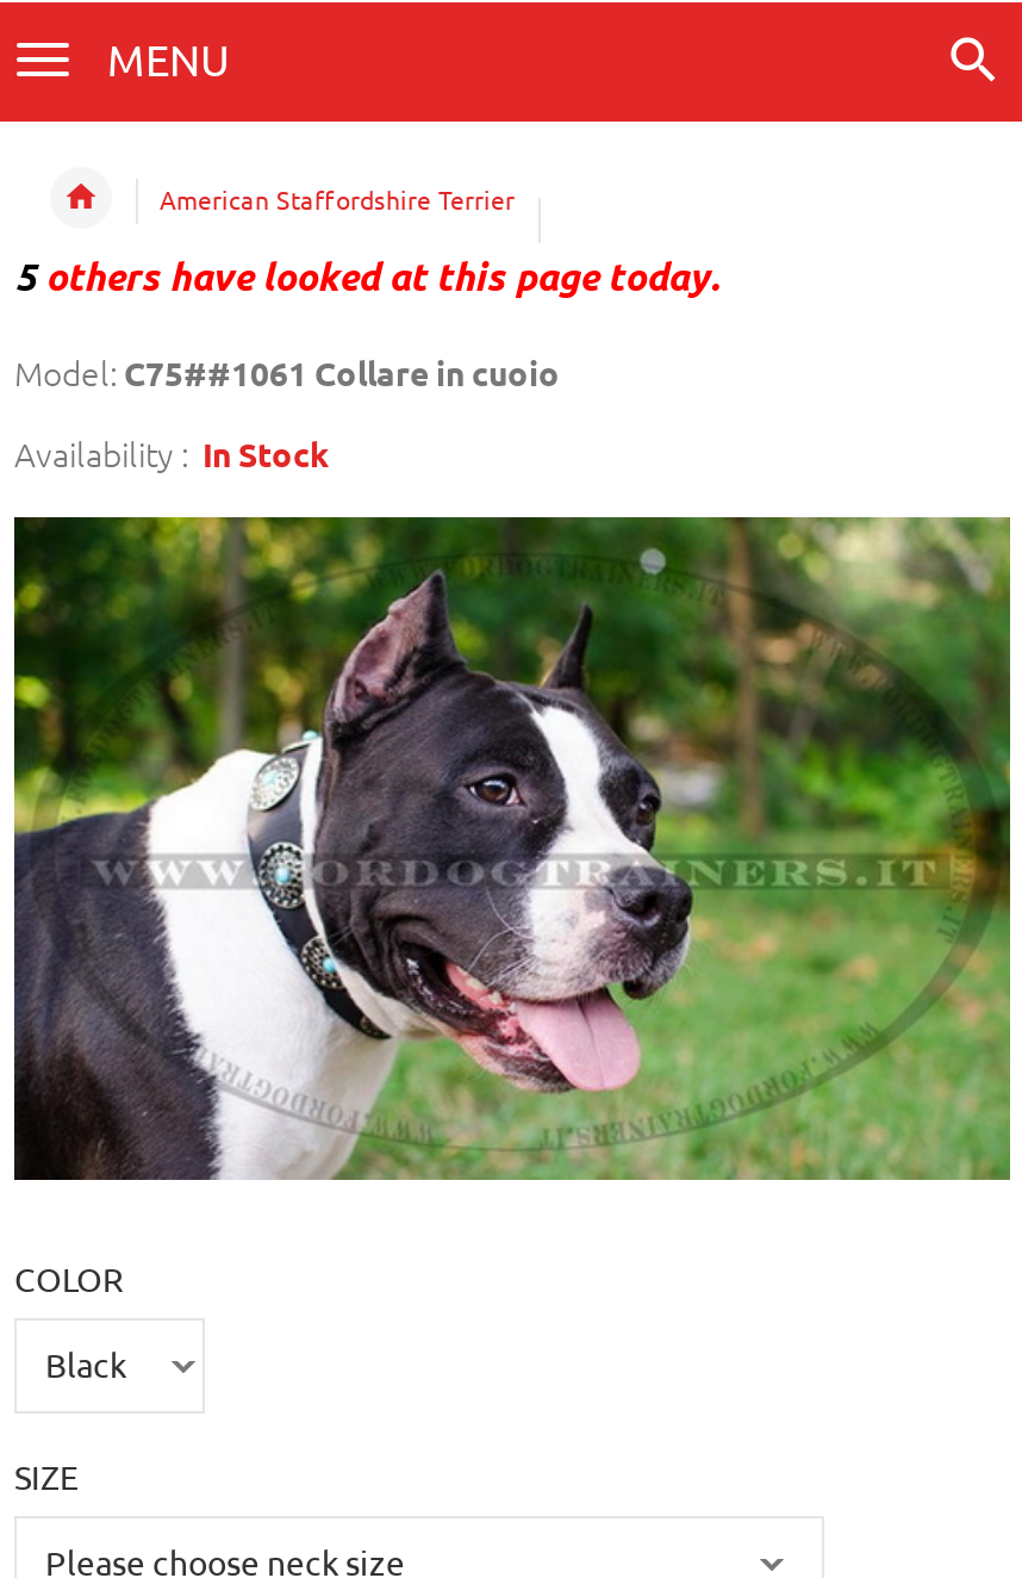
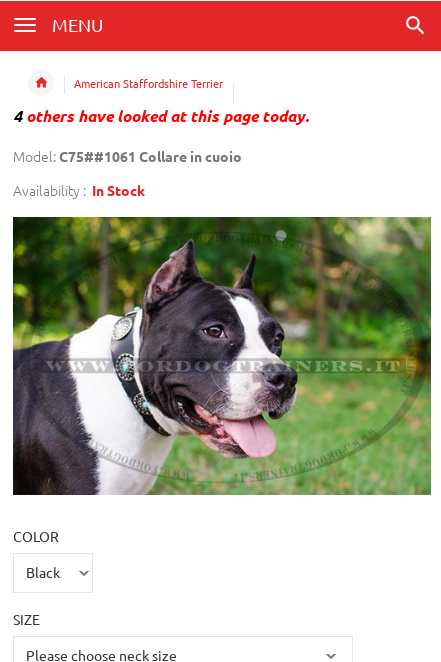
- 5 others have looked at this page today.
+ 4 others have looked at this page today.
